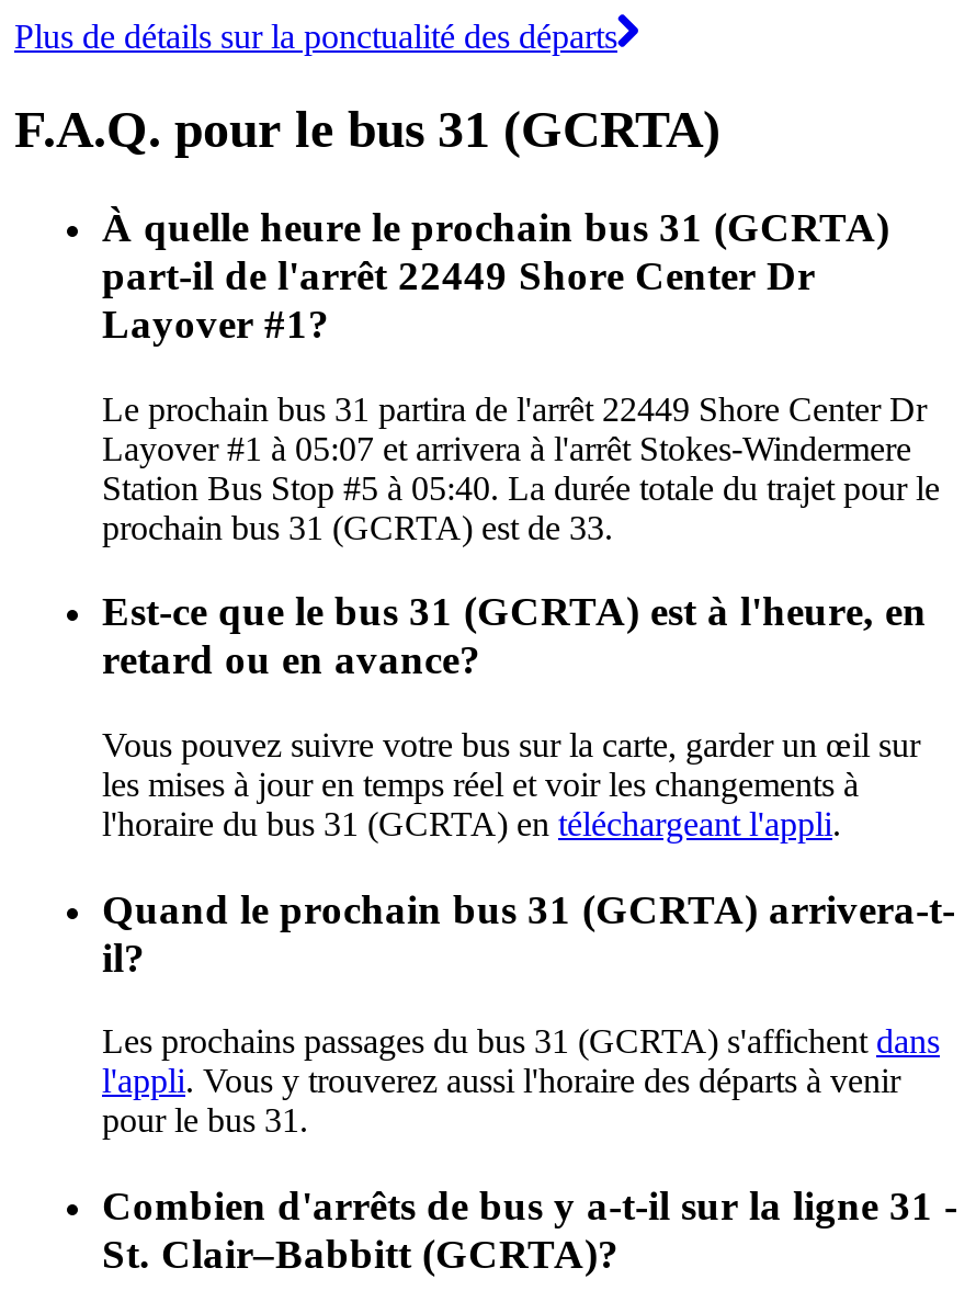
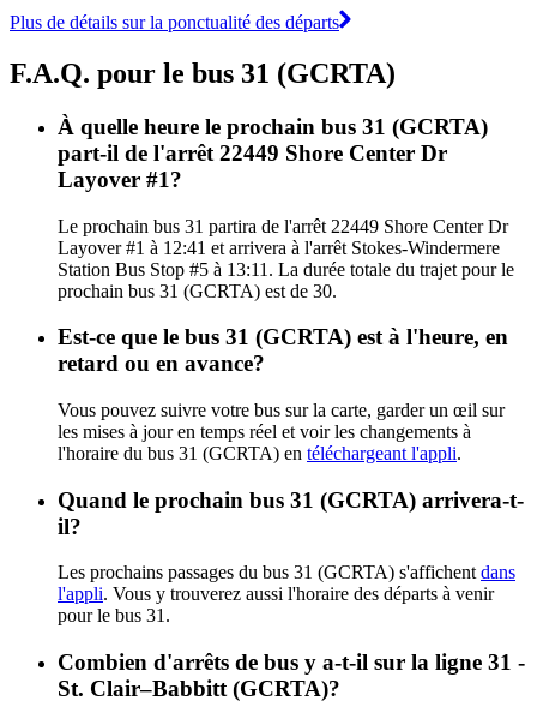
- Layover #1 à 05:07 et arrivera à l'arrêt Stokes-Windermere
+ Layover #1 à 12:41 et arrivera à l'arrêt Stokes-Windermere

- Station Bus Stop #5 à 05:40. La durée totale du trajet pour le
+ Station Bus Stop #5 à 13:11. La durée totale du trajet pour le

- prochain bus 31 (GCRTA) est de 33.
+ prochain bus 31 (GCRTA) est de 30.
